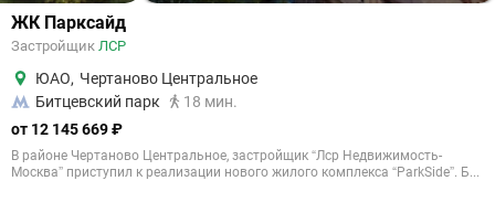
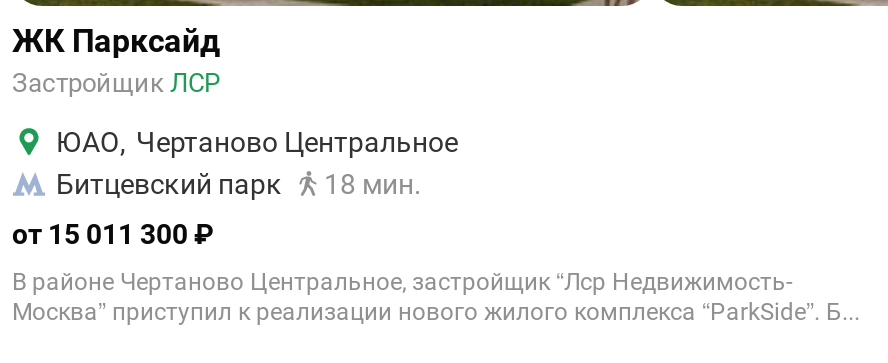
- от 12 145 669 ₽
+ от 15 011 300 ₽
